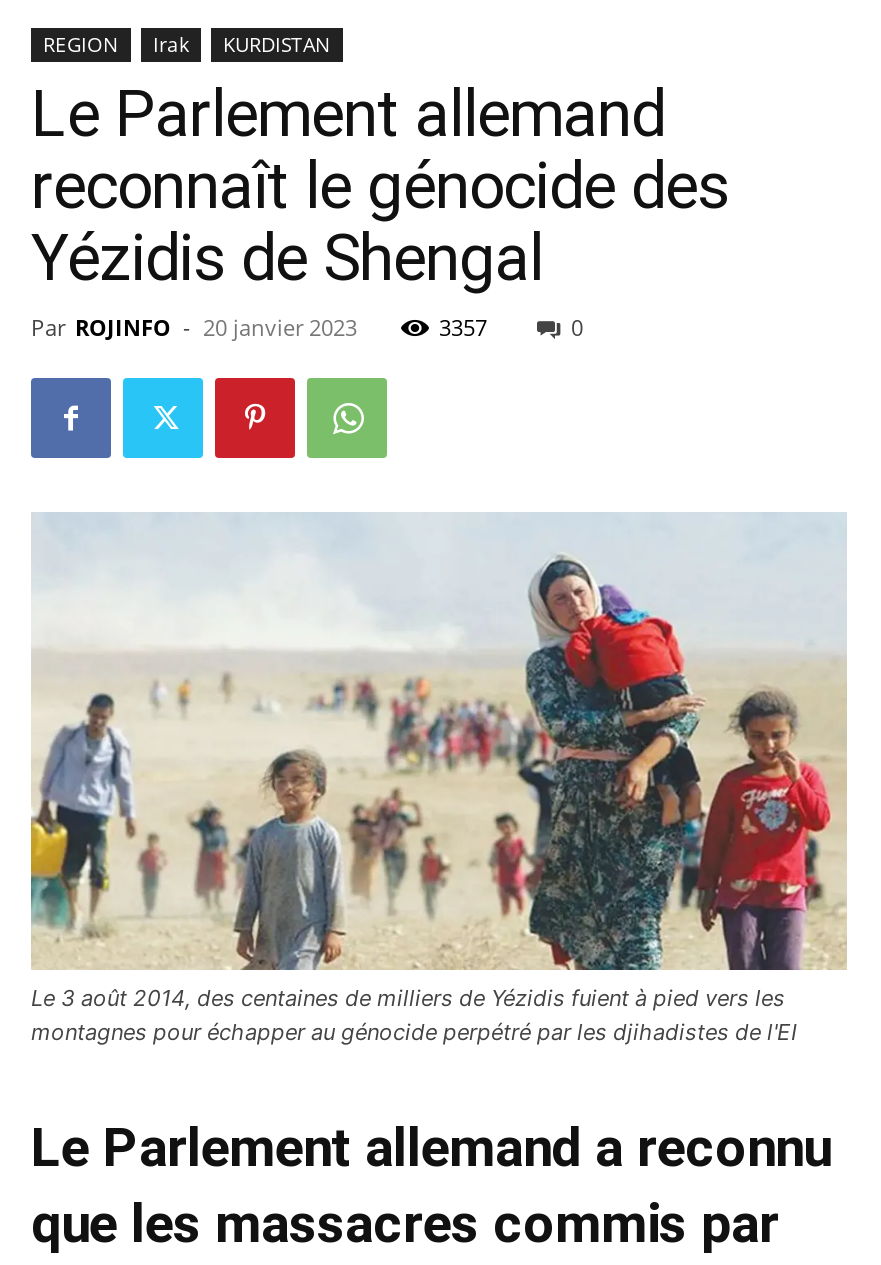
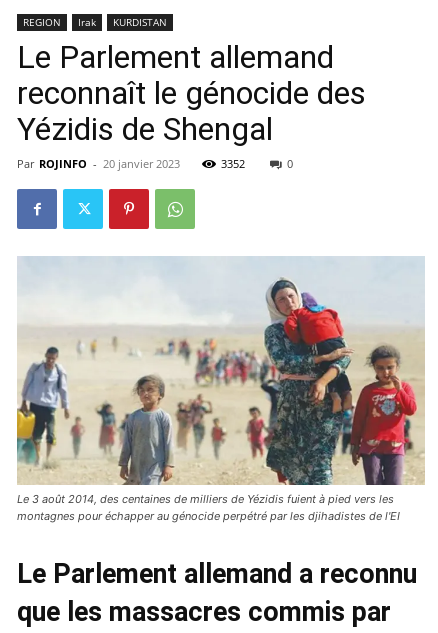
- 3357
+ 3352
